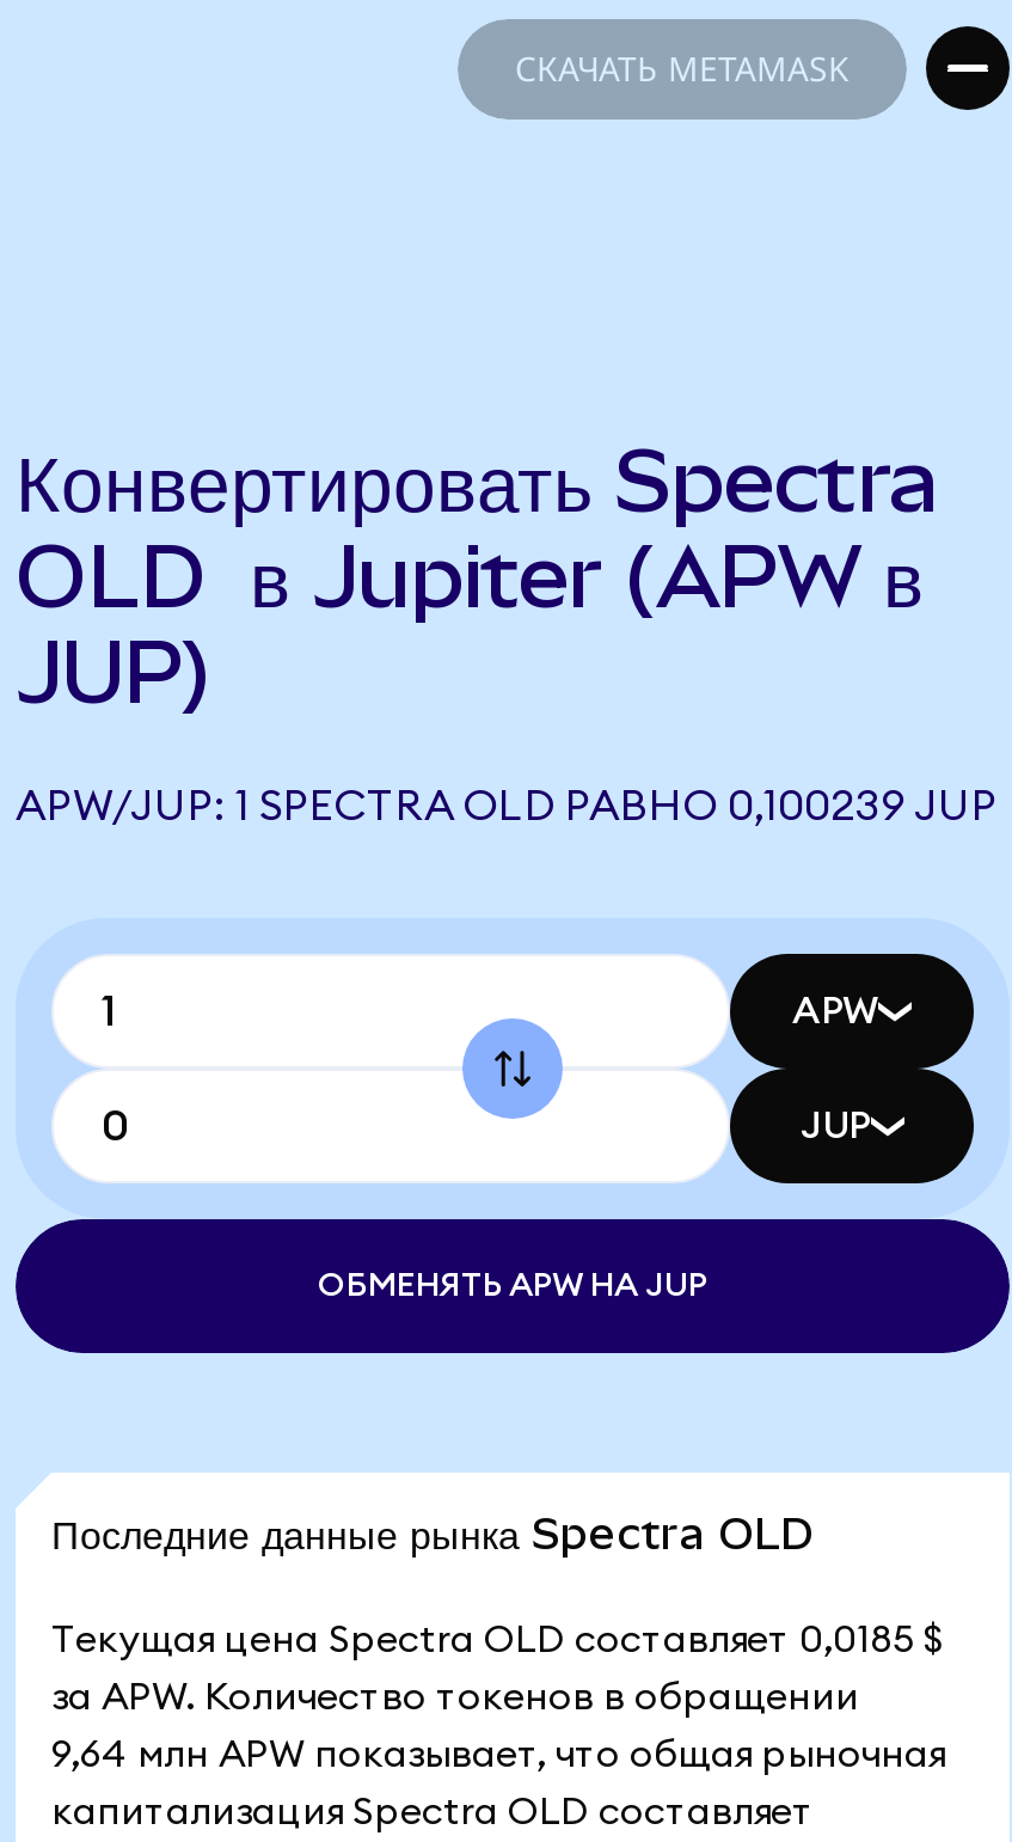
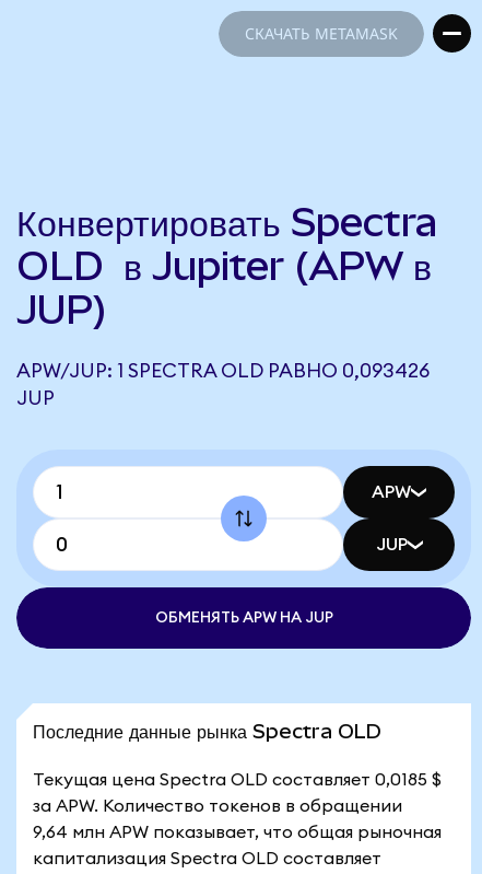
- APW/JUP: 1 SPECTRA OLD РАВНО 0,100239 JUP
+ APW/JUP: 1 SPECTRA OLD РАВНО 0,093426
+ JUP
